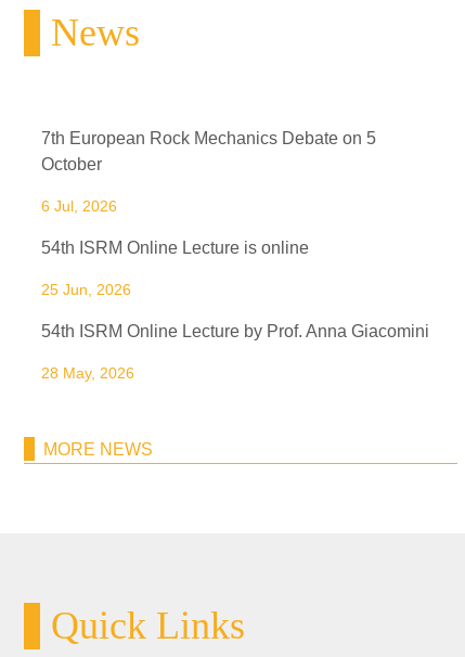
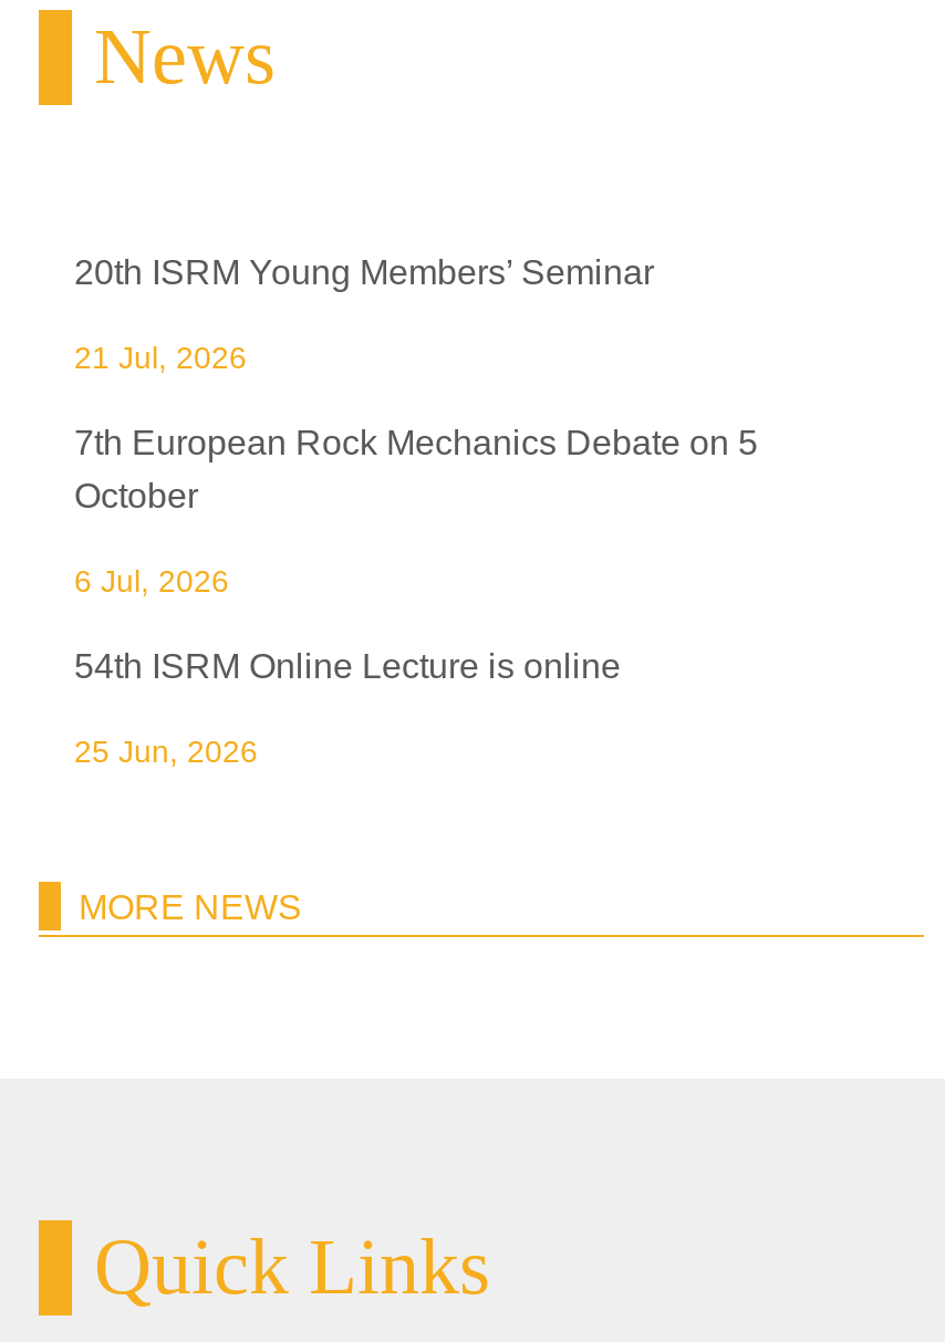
+ 20th ISRM Young Members’ Seminar
+ 21 Jul, 2026

moved down: 7th European Rock Mechanics Debate on 5 | October | 6 Jul, 2026 | 54th ISRM Online Lecture is online | 25 Jun, 2026

- 54th ISRM Online Lecture by Prof. Anna Giacomini
- 28 May, 2026
